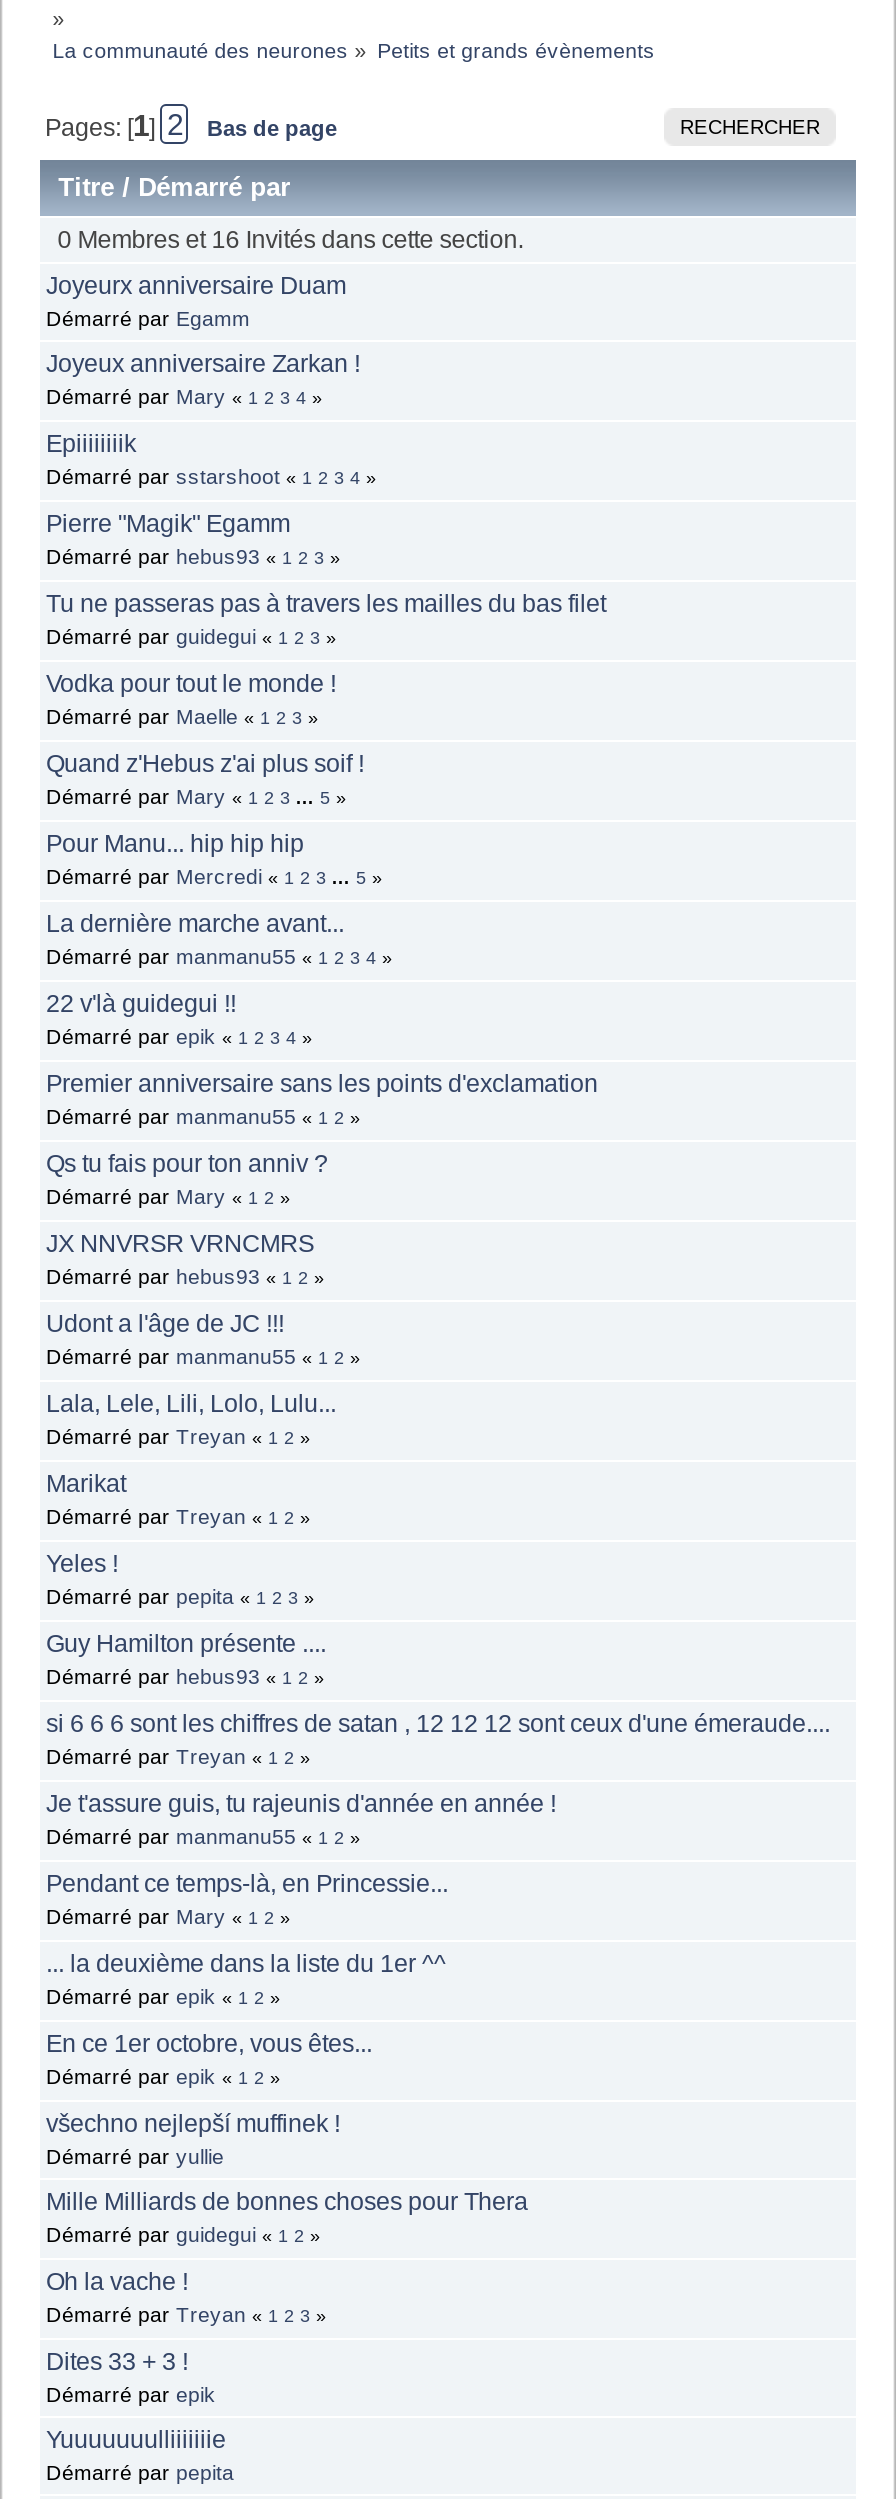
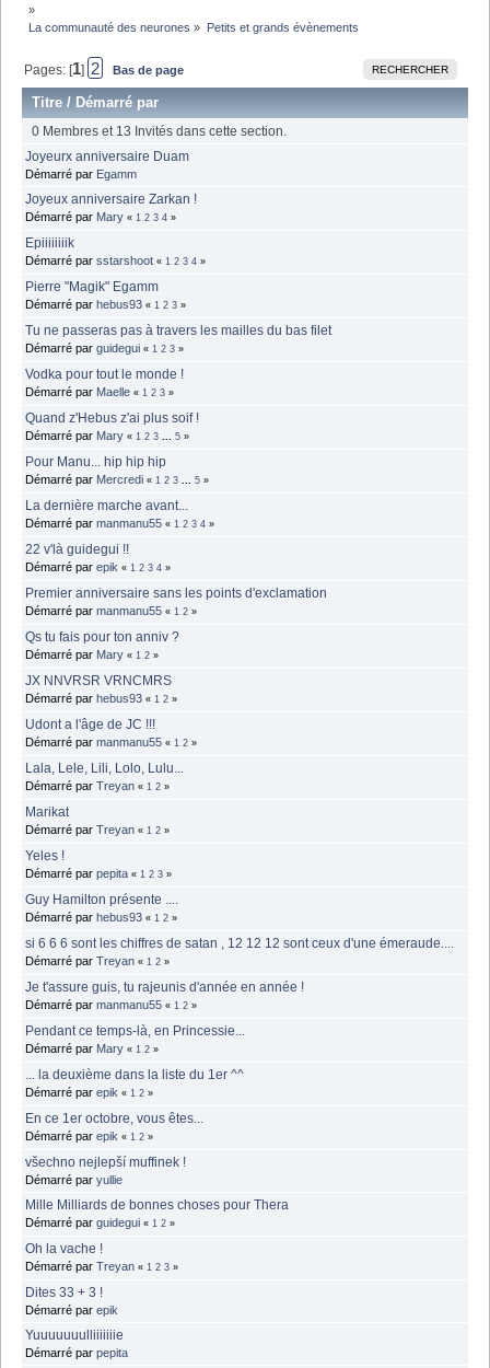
- 0 Membres et 16 Invités dans cette section.
+ 0 Membres et 13 Invités dans cette section.
